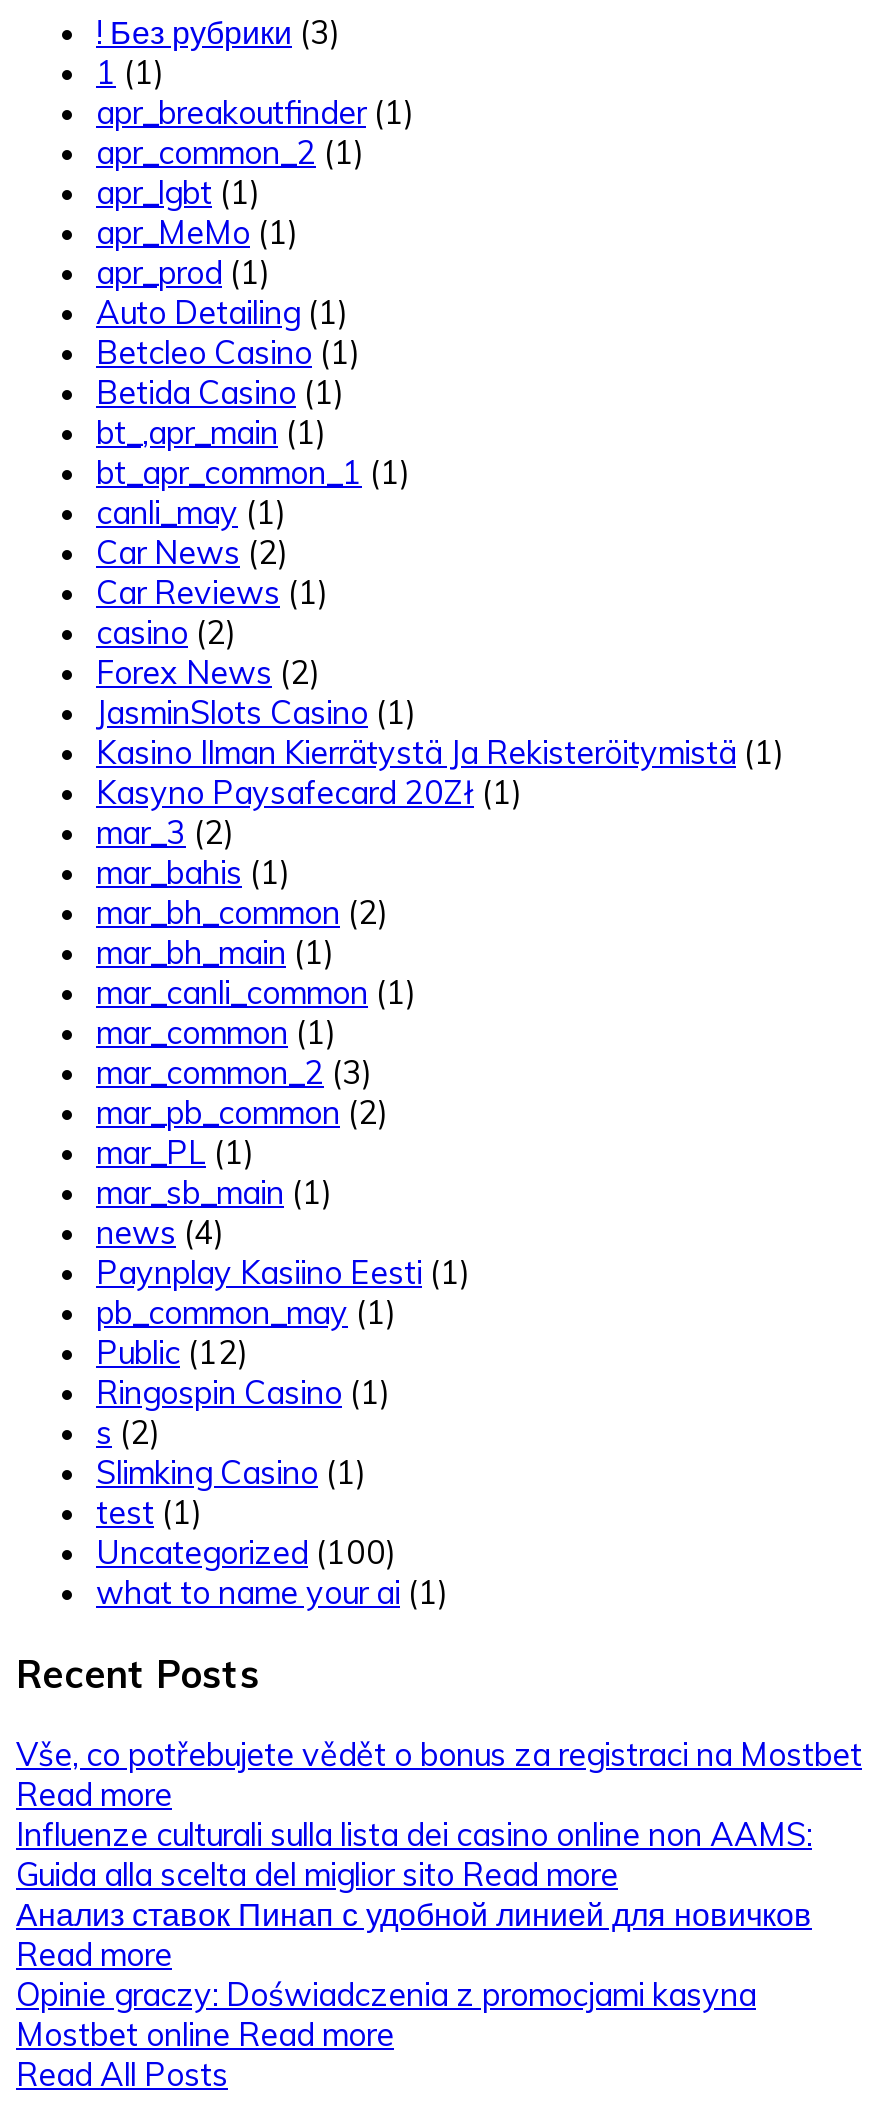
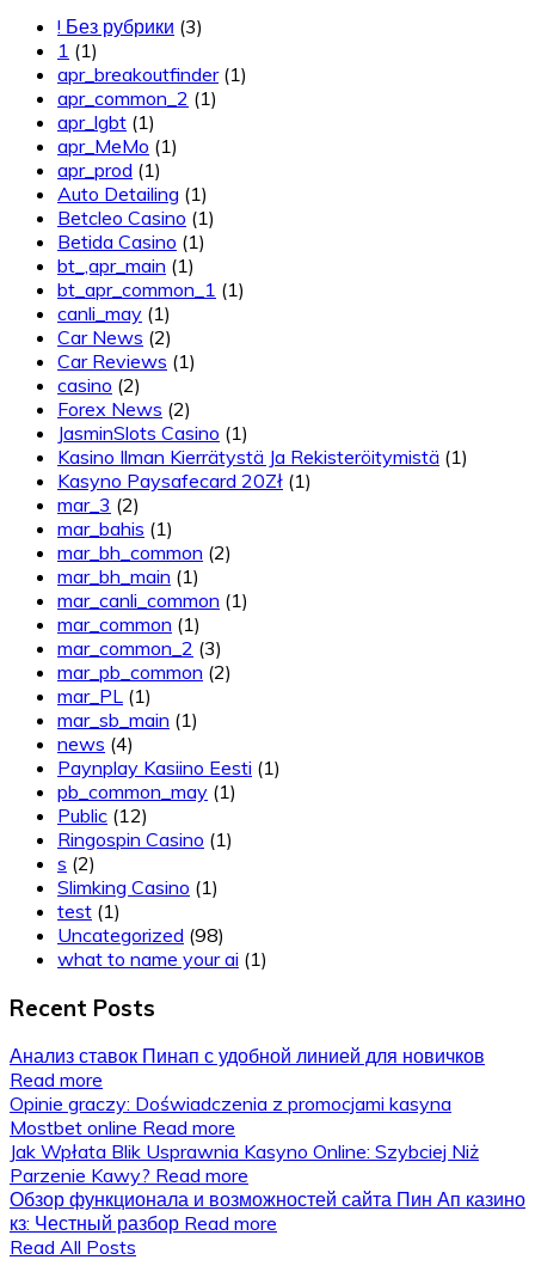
- Uncategorized (100)
+ Uncategorized (98)

- Vše, co potřebujete vědět o bonus za registraci na Mostbet
- Read more
- Influenze culturali sulla lista dei casino online non AAMS:
- Guida alla scelta del miglior sito Read more

moved up: Анализ ставок Пинап с удобной линией для новичков | Read more | Opinie graczy: Doświadczenia z promocjami kasyna | Mostbet online Read more

+ Jak Wpłata Blik Usprawnia Kasyno Online: Szybciej Niż
+ Parzenie Kawy? Read more
+ Обзор функционала и возможностей сайта Пин Ап казино
+ кз: Честный разбор Read more
